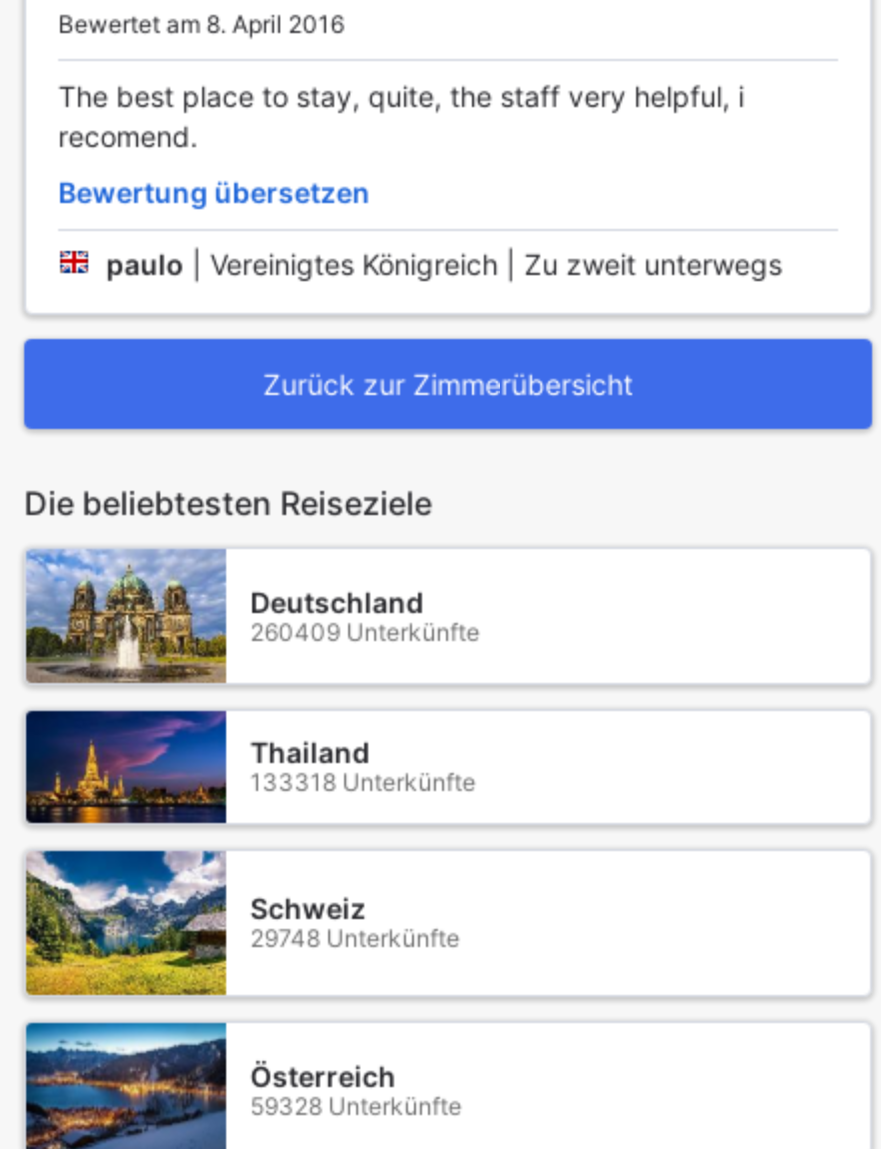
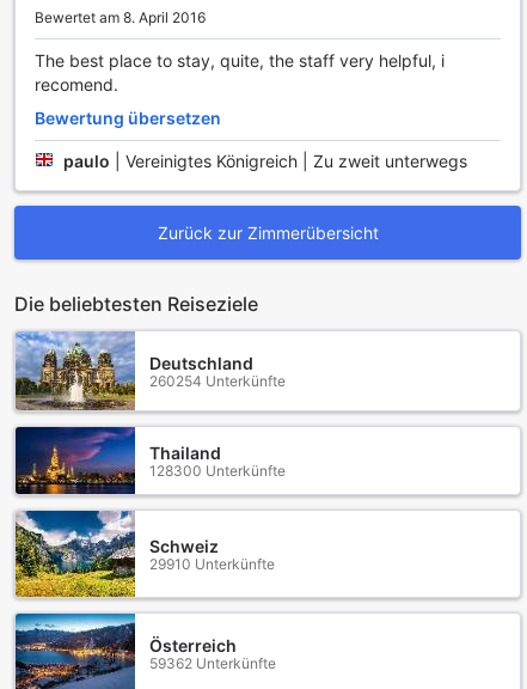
- 260409 Unterkünfte
+ 260254 Unterkünfte

- 133318 Unterkünfte
+ 128300 Unterkünfte

- 29748 Unterkünfte
+ 29910 Unterkünfte

- 59328 Unterkünfte
+ 59362 Unterkünfte
